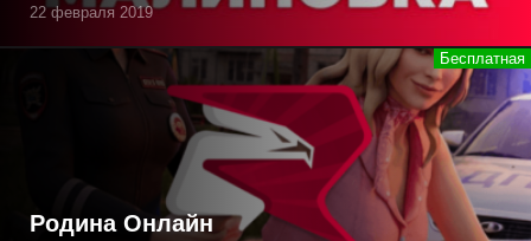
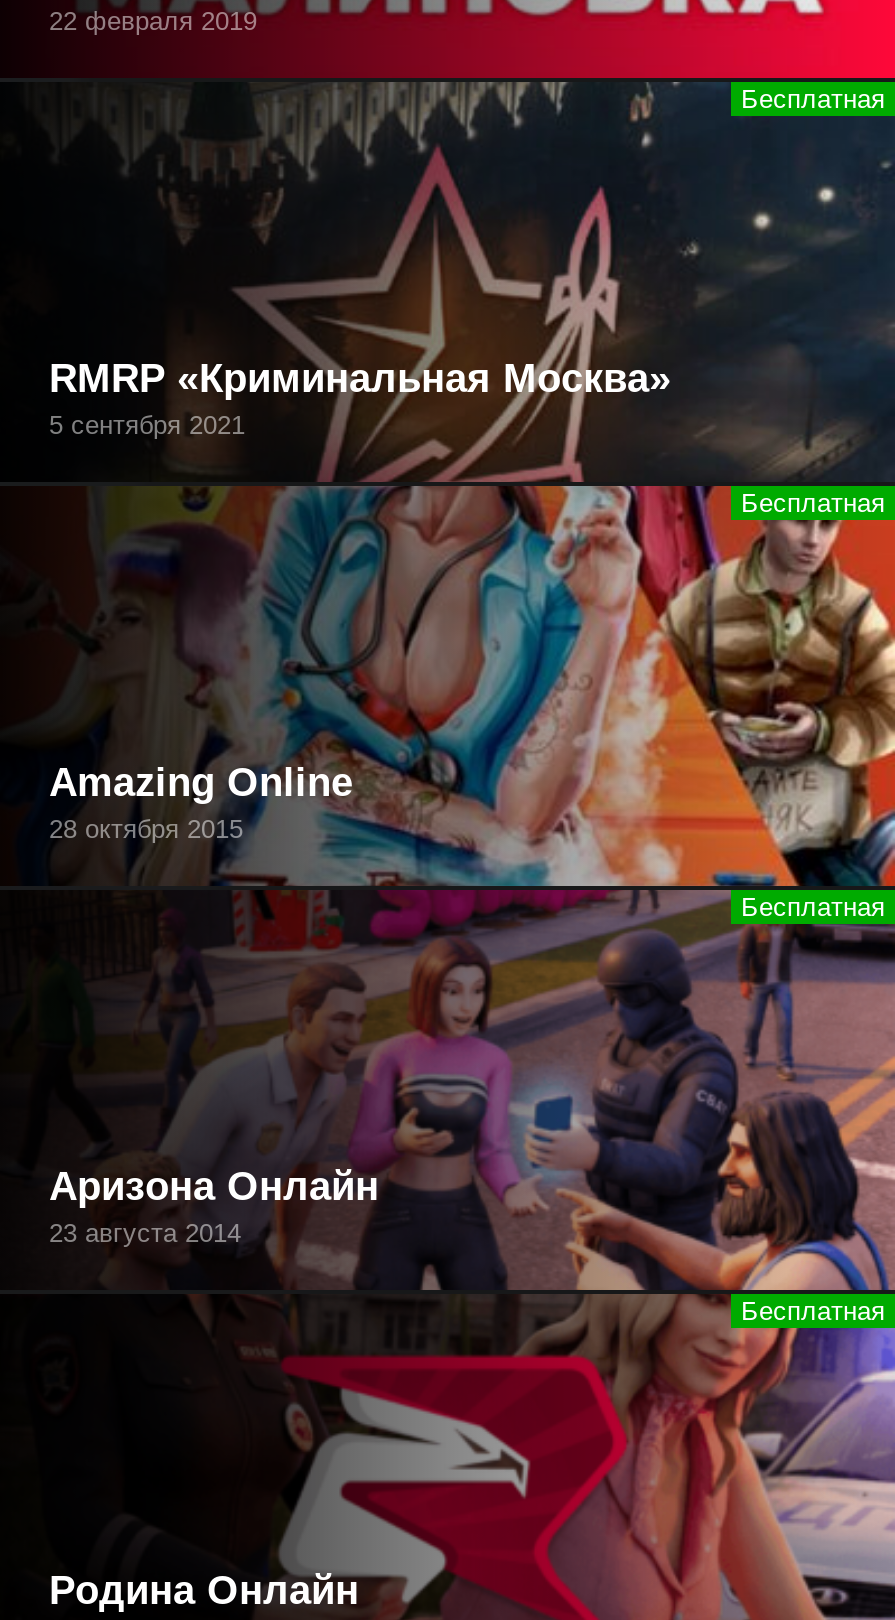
+ [image]
+ RMRP «Криминальная Москва»
+ 5 сентября 2021

+ Amazing Online
+ 28 октября 2015

+ Аризона Онлайн
+ 23 августа 2014
